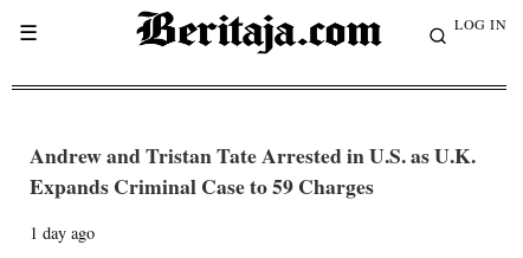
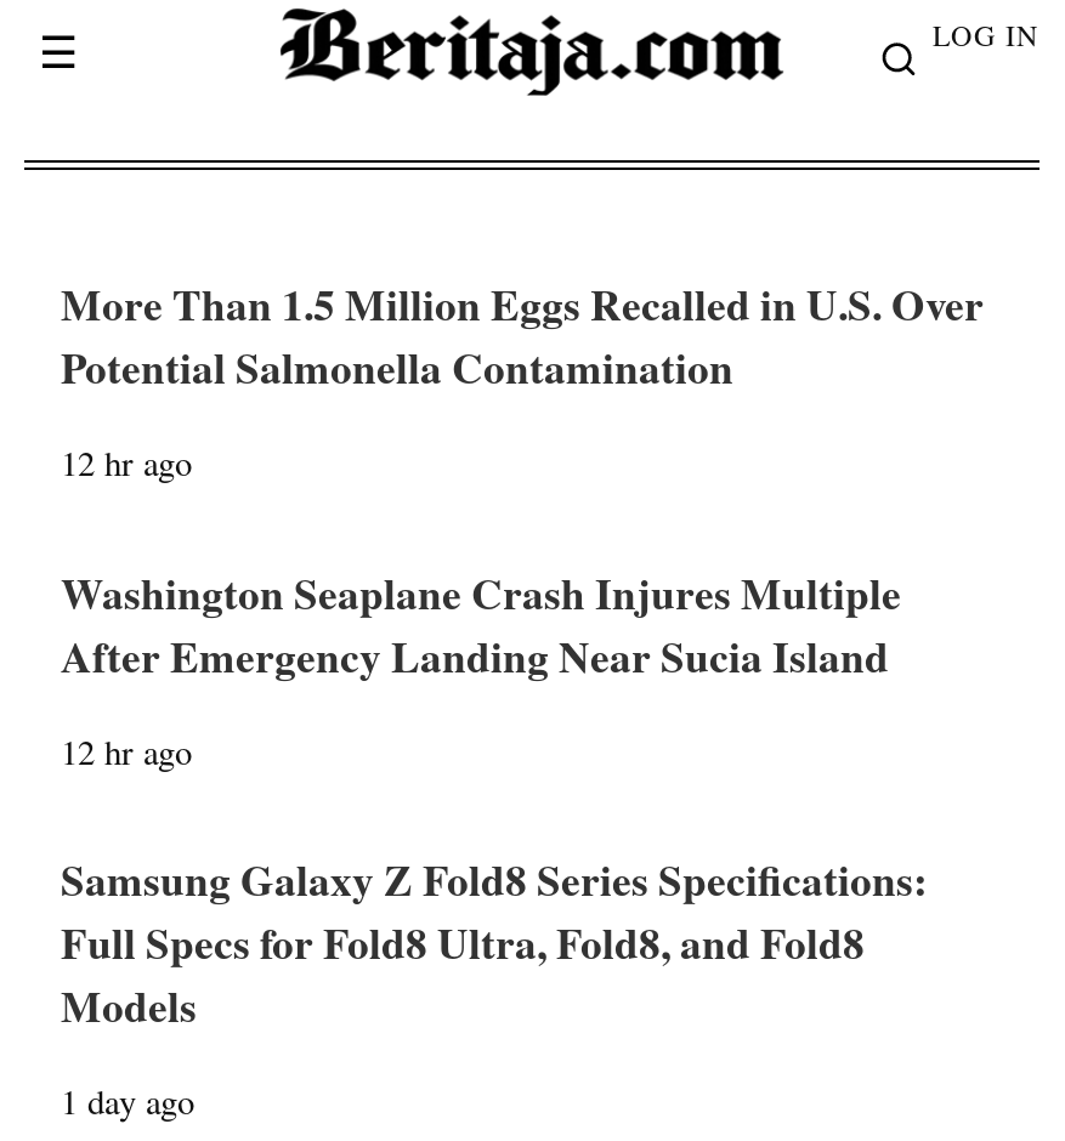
- Andrew and Tristan Tate Arrested in U.S. as U.K.
- Expands Criminal Case to 59 Charges
+ More Than 1.5 Million Eggs Recalled in U.S. Over
+ Potential Salmonella Contamination
+ 12 hr ago
+ Washington Seaplane Crash Injures Multiple
+ After Emergency Landing Near Sucia Island
+ 12 hr ago
+ Samsung Galaxy Z Fold8 Series Specifications:
+ Full Specs for Fold8 Ultra, Fold8, and Fold8
+ Models
